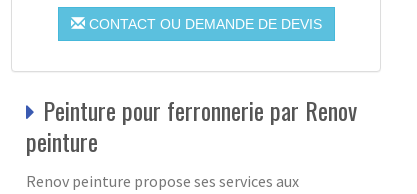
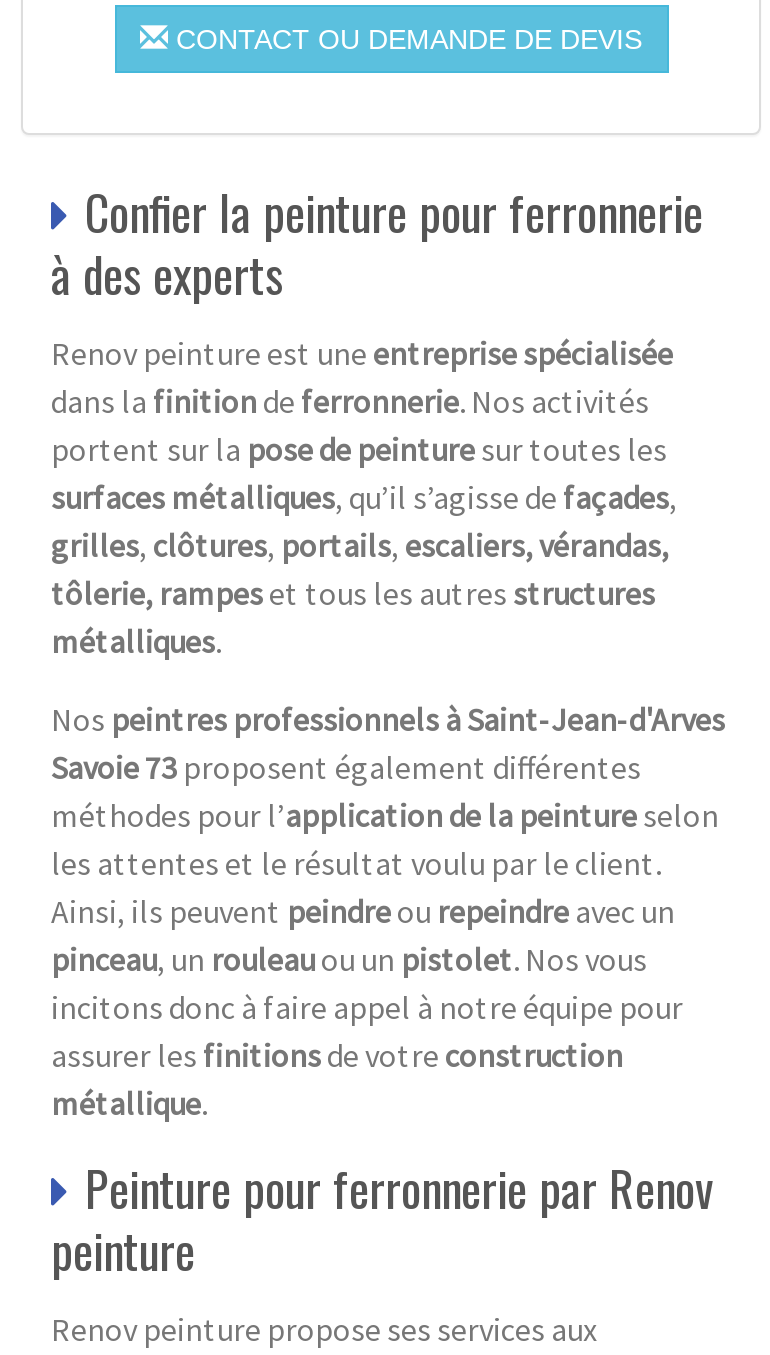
+ Confier la peinture pour ferronnerie
+ à des experts
+ Renov peinture est une entreprise spécialisée
+ dans la finition de ferronnerie. Nos activités
+ portent sur la pose de peinture sur toutes les
+ surfaces métalliques, qu’il s’agisse de façades,
+ grilles, clôtures, portails, escaliers, vérandas,
+ tôlerie, rampes et tous les autres structures
+ métalliques.
+ Nos peintres professionnels à Saint-Jean-d'Arves
+ Savoie 73 proposent également différentes
+ méthodes pour l’application de la peinture selon
+ les attentes et le résultat voulu par le client.
+ Ainsi, ils peuvent peindre ou repeindre avec un
+ pinceau, un rouleau ou un pistolet. Nos vous
+ incitons donc à faire appel à notre équipe pour
+ assurer les finitions de votre construction
+ métallique.
